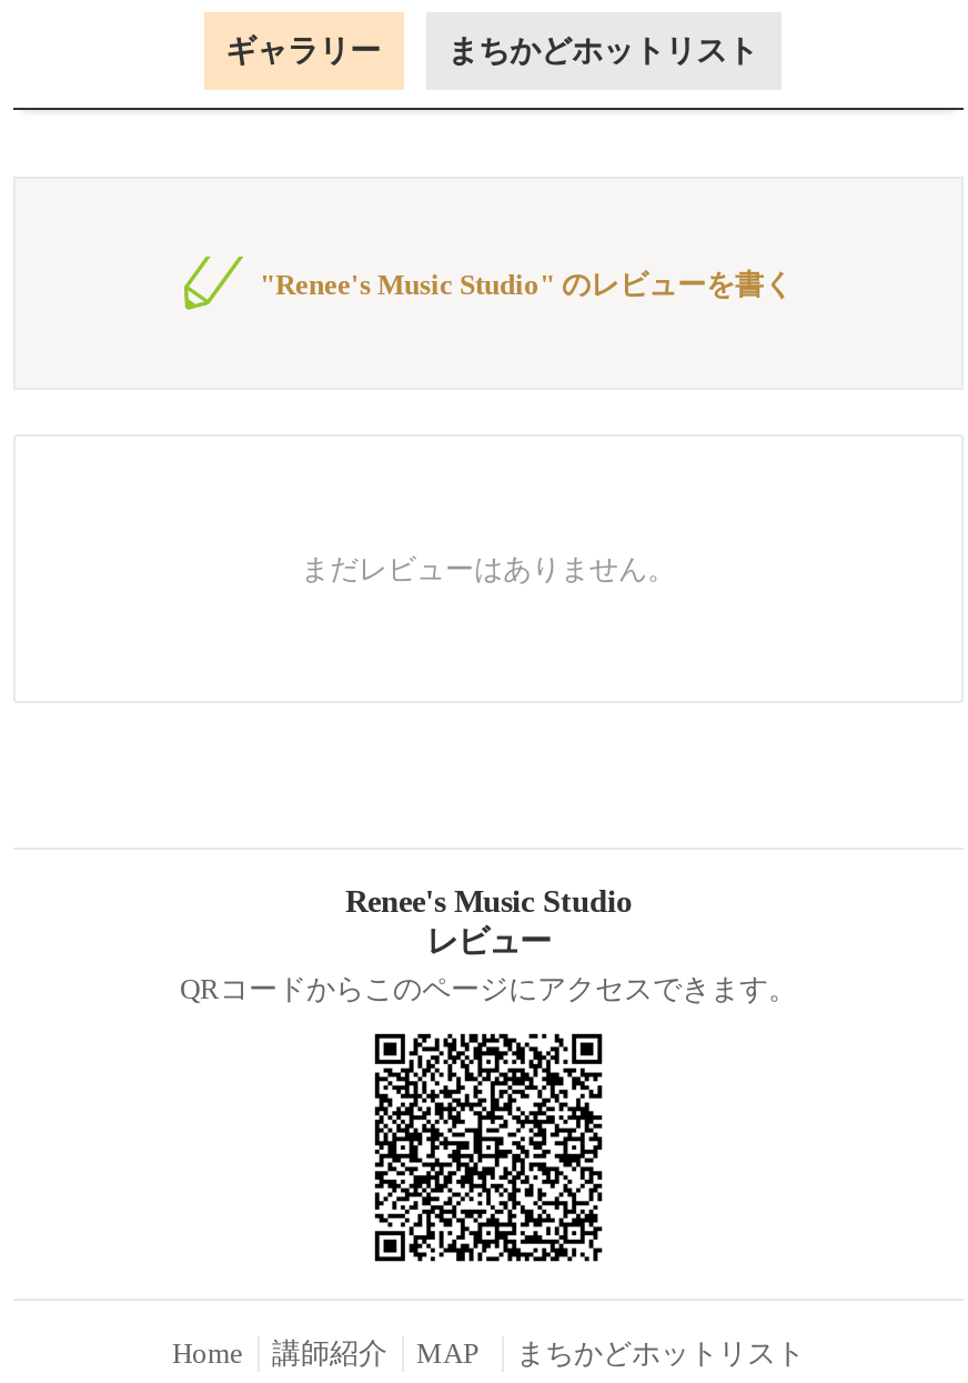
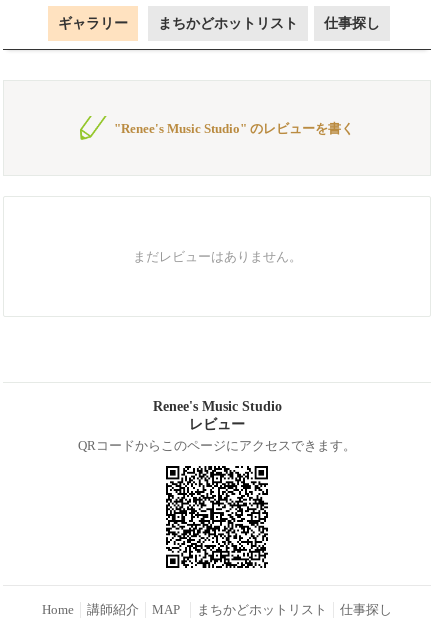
+ 仕事探し

+ 仕事探し
